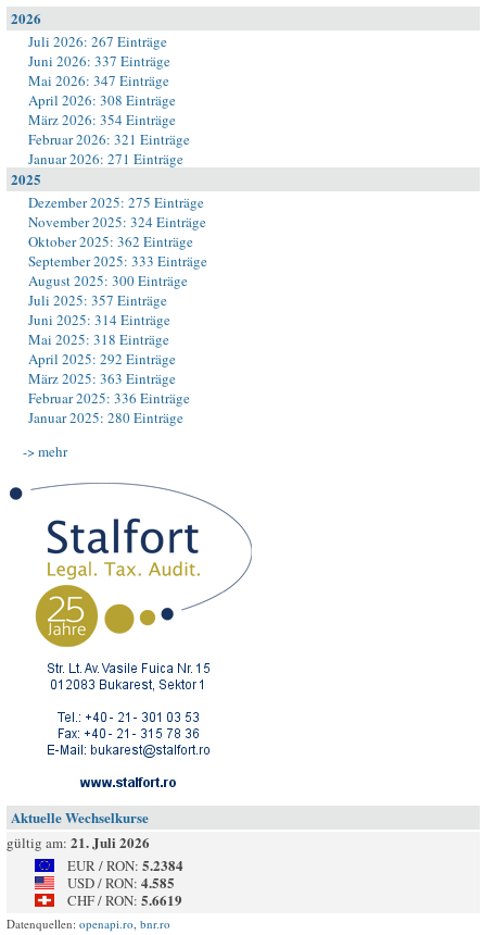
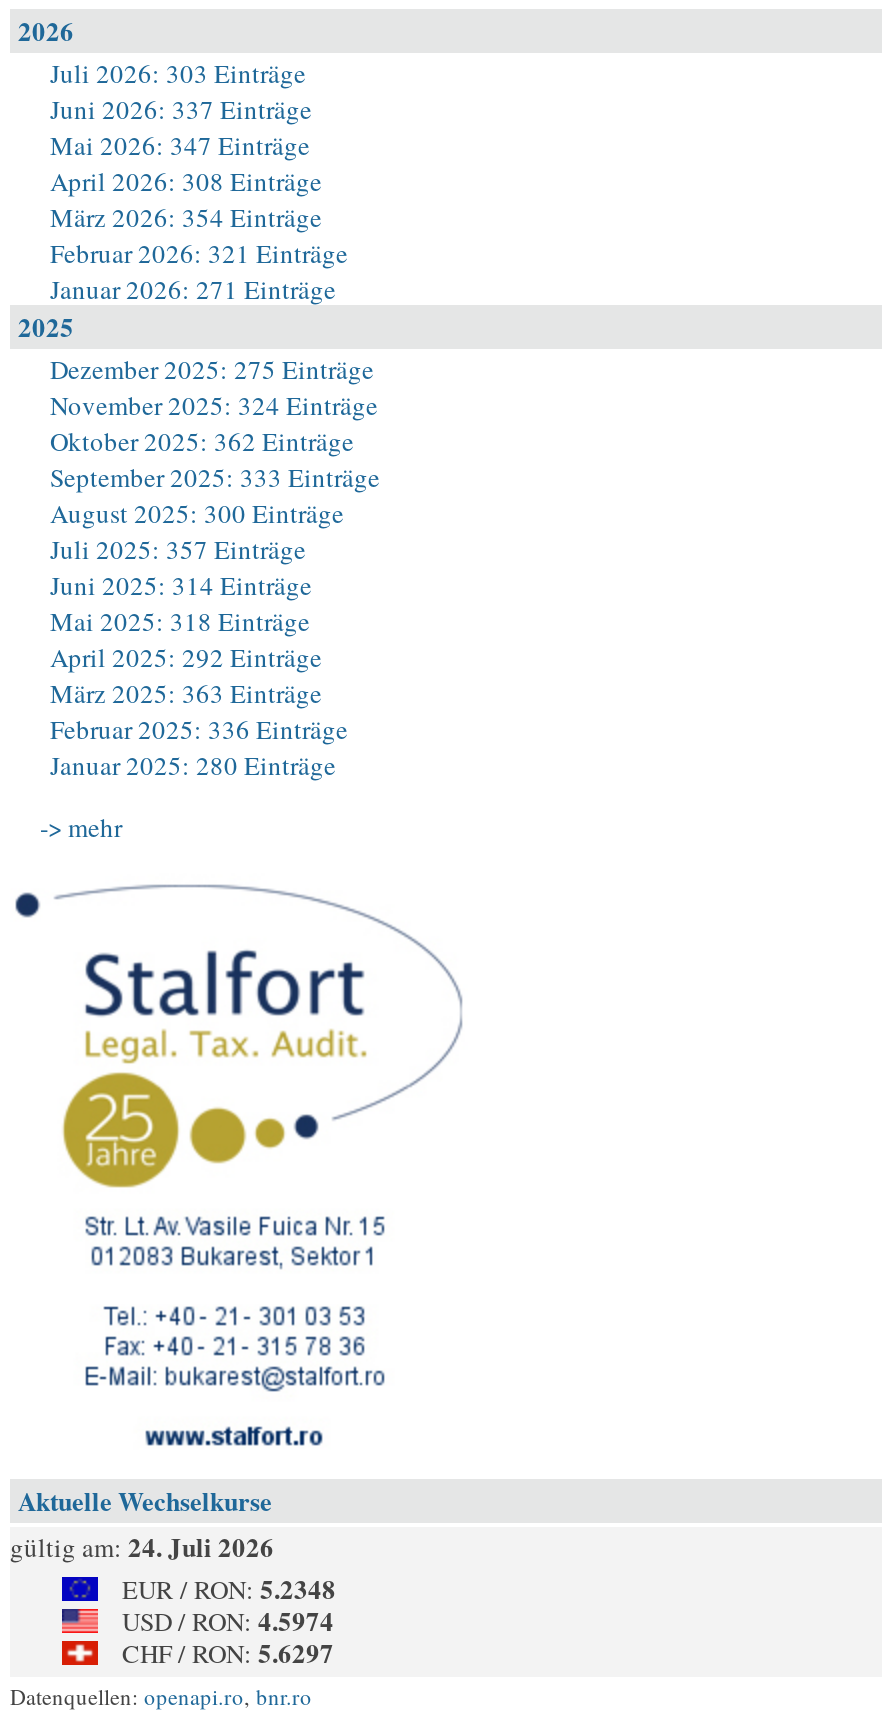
- Juli 2026: 267 Einträge
+ Juli 2026: 303 Einträge

- gültig am: 21. Juli 2026
+ gültig am: 24. Juli 2026

- EUR / RON: 5.2384
+ EUR / RON: 5.2348

- USD / RON: 4.585
+ USD / RON: 4.5974

- CHF / RON: 5.6619
+ CHF / RON: 5.6297
